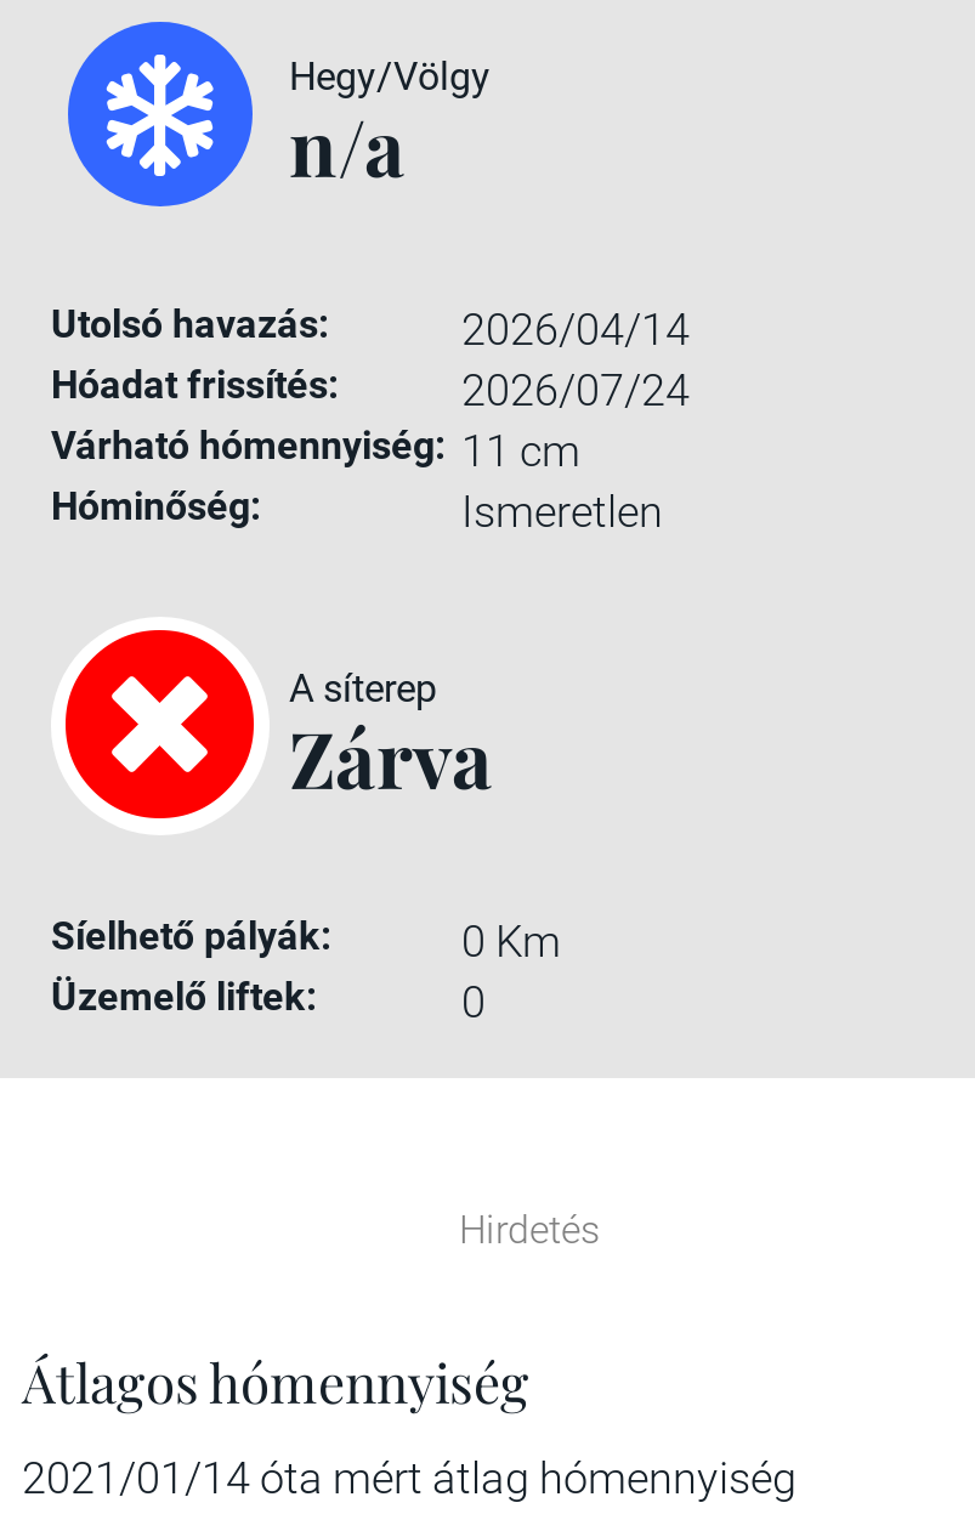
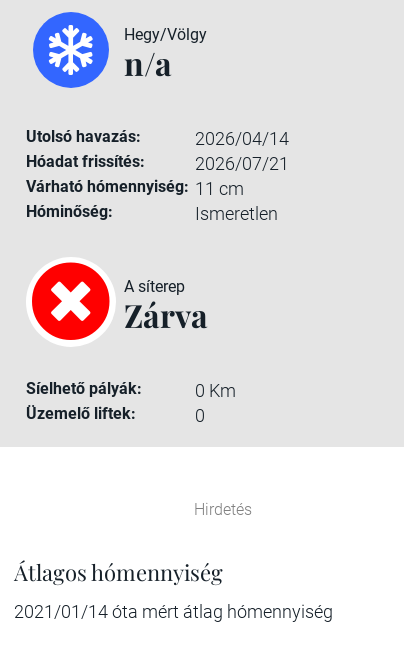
- 2026/07/24
+ 2026/07/21
